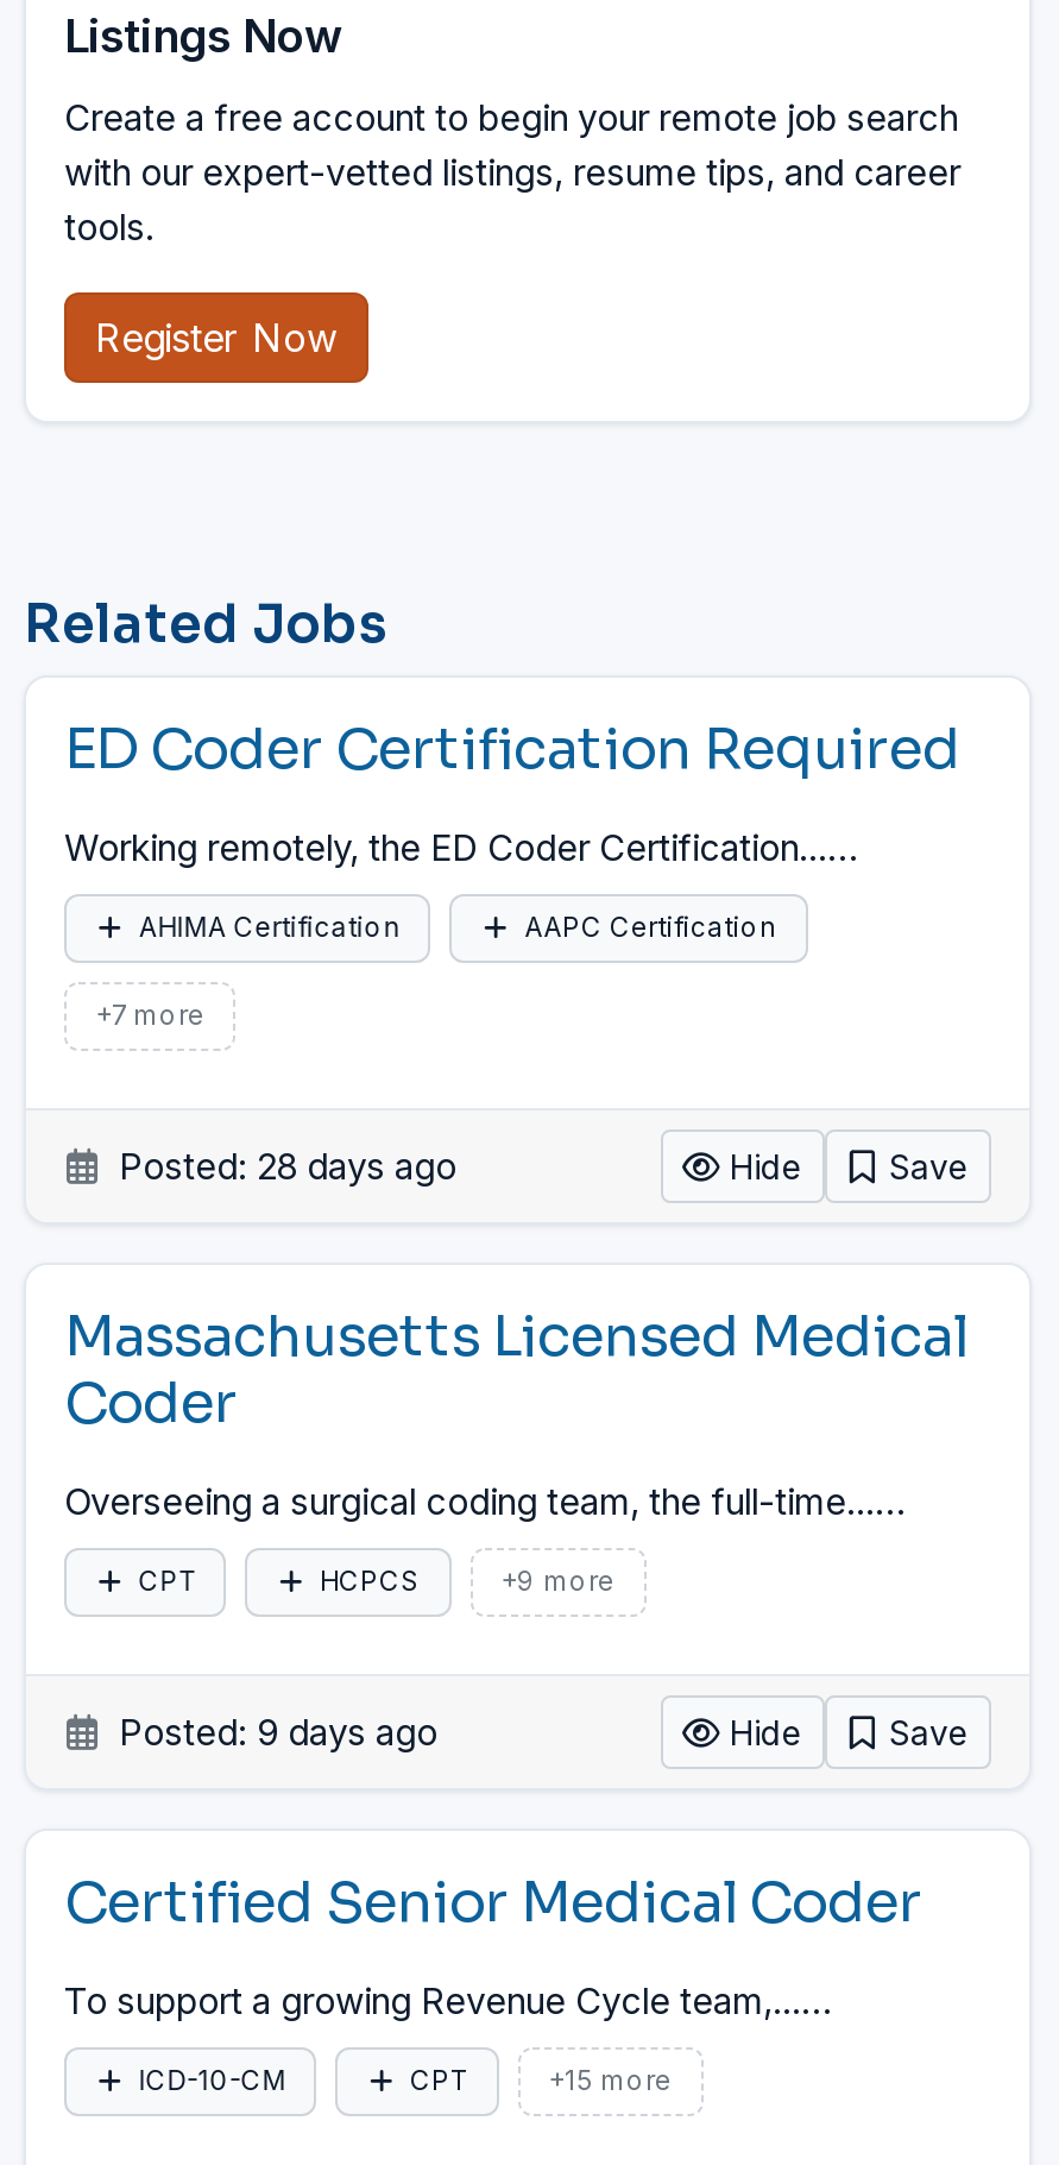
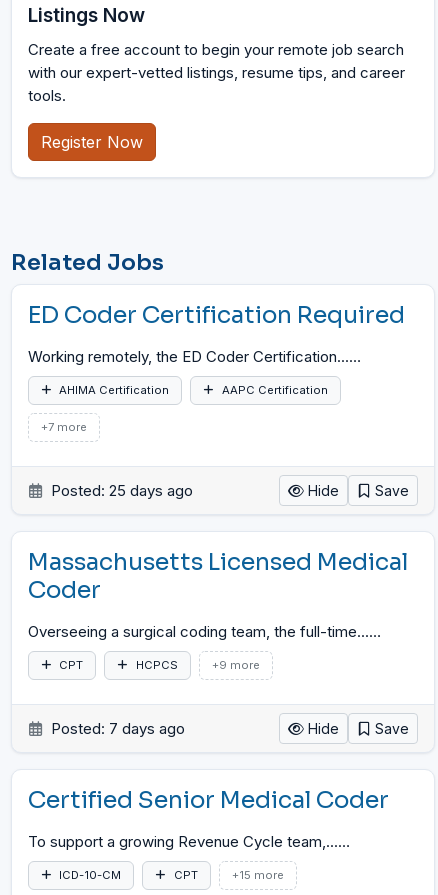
- Posted: 28 days ago
+ Posted: 25 days ago

- Posted: 9 days ago
+ Posted: 7 days ago
